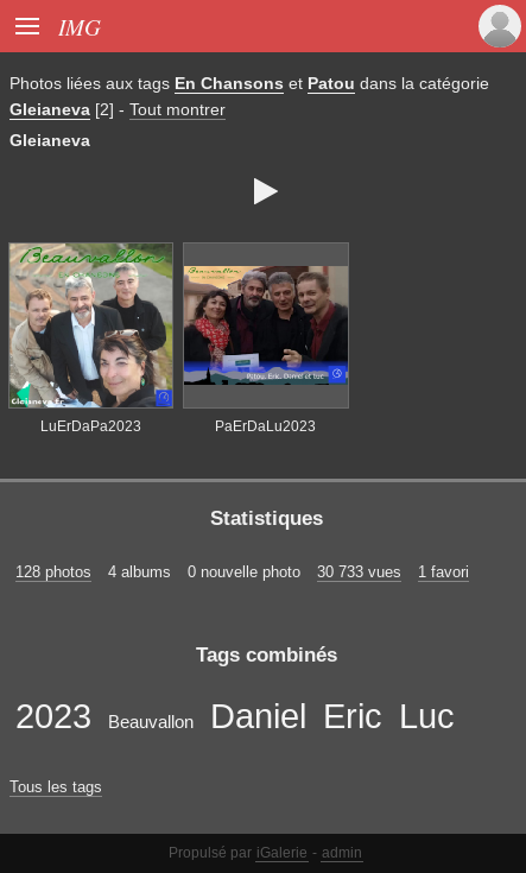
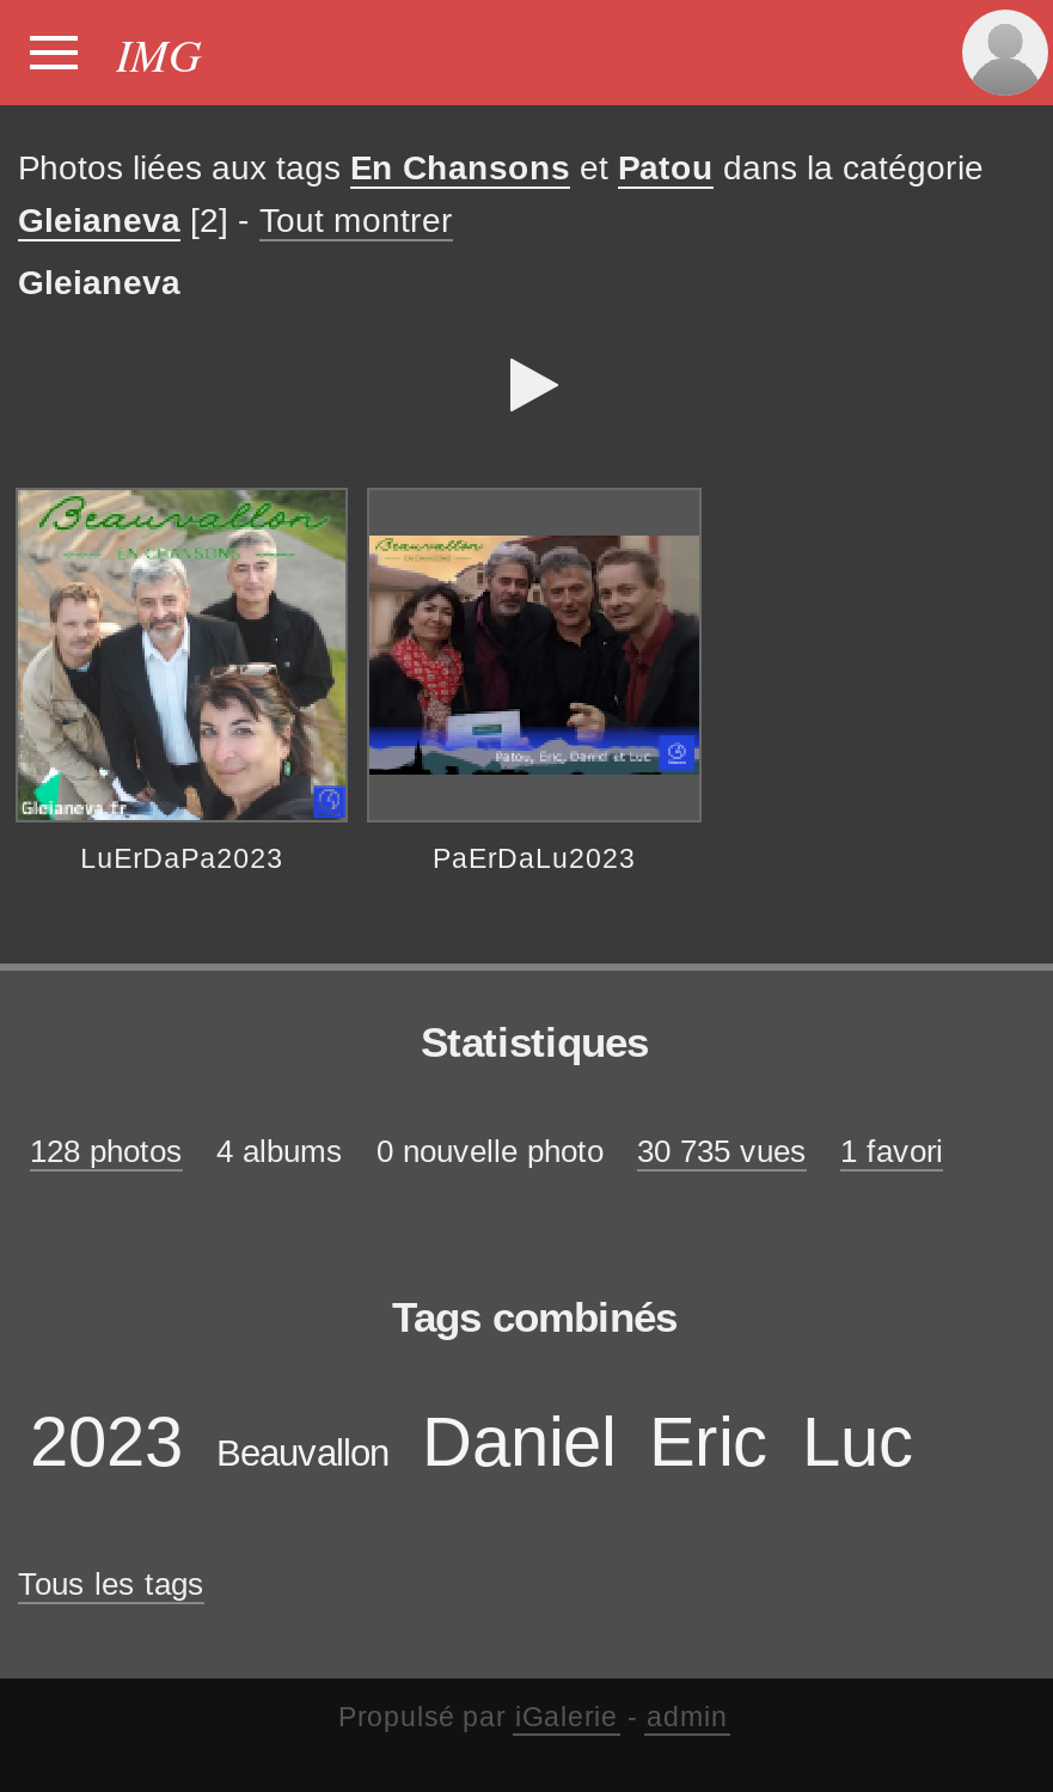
- 128 photos 4 albums 0 nouvelle photo 30 733 vues 1 favori
+ 128 photos 4 albums 0 nouvelle photo 30 735 vues 1 favori
